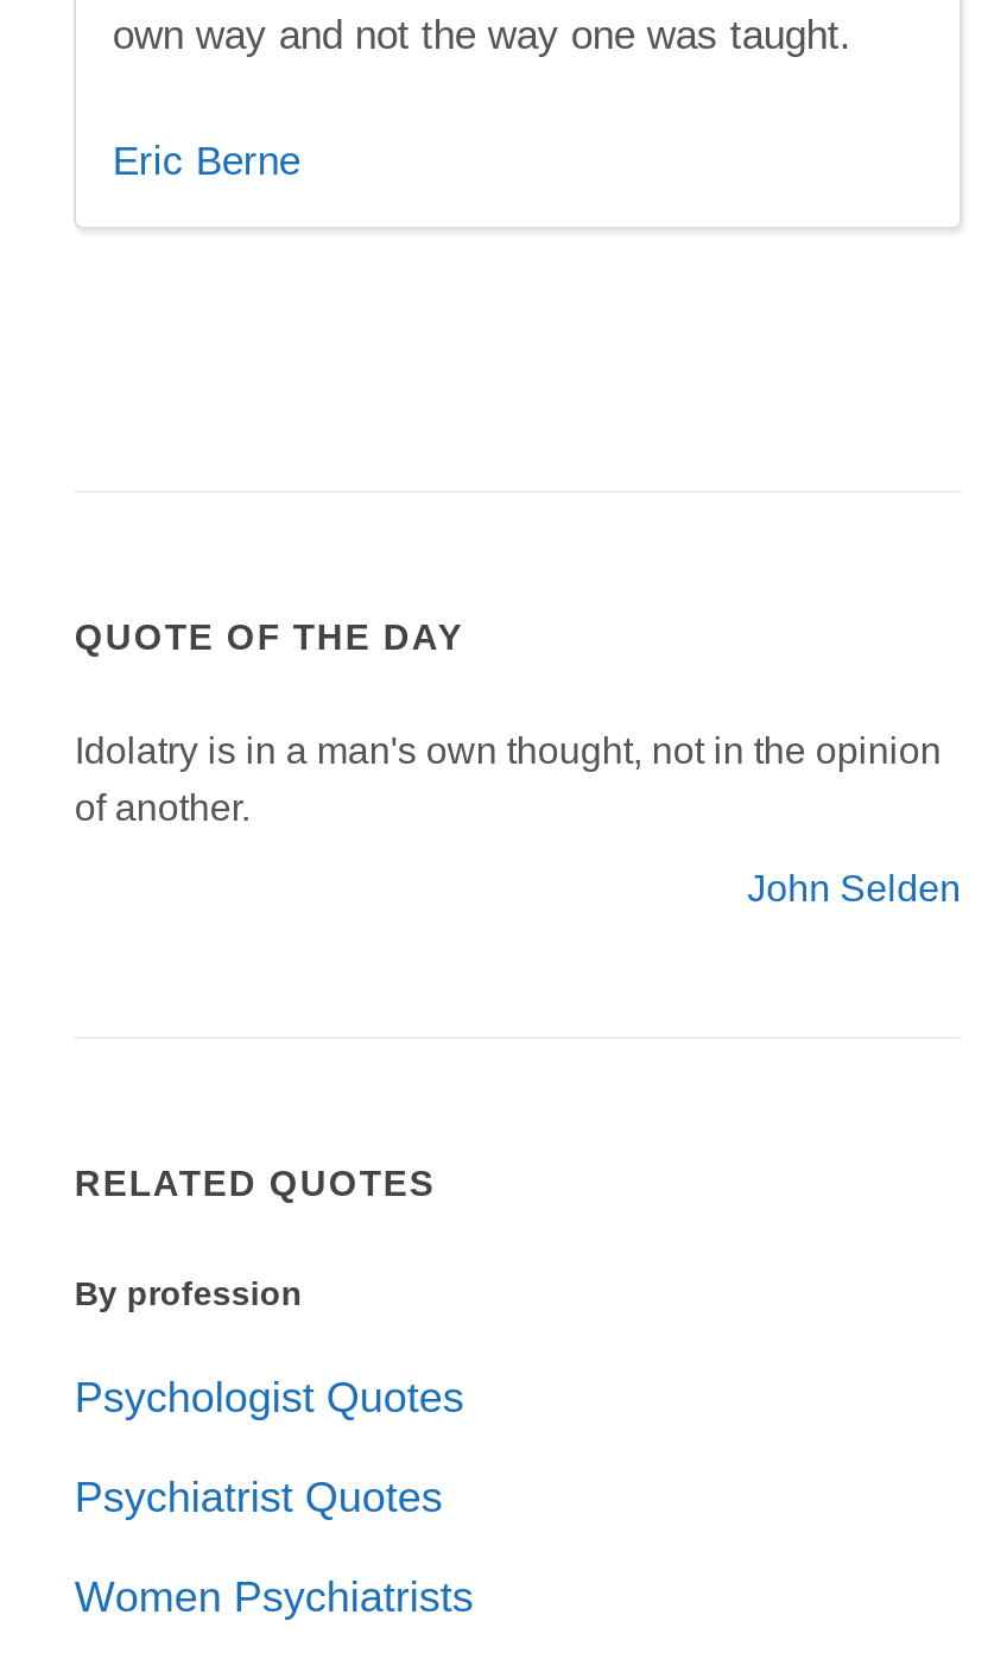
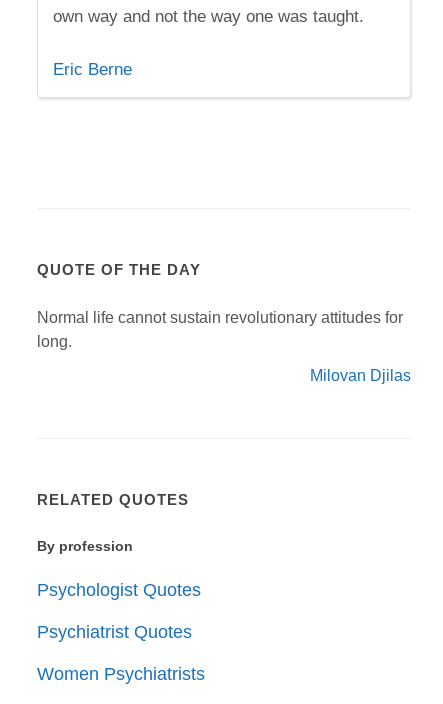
- Idolatry is in a man's own thought, not in the opinion
- of another.
+ Normal life cannot sustain revolutionary attitudes for
+ long.

- John Selden
+ Milovan Djilas
